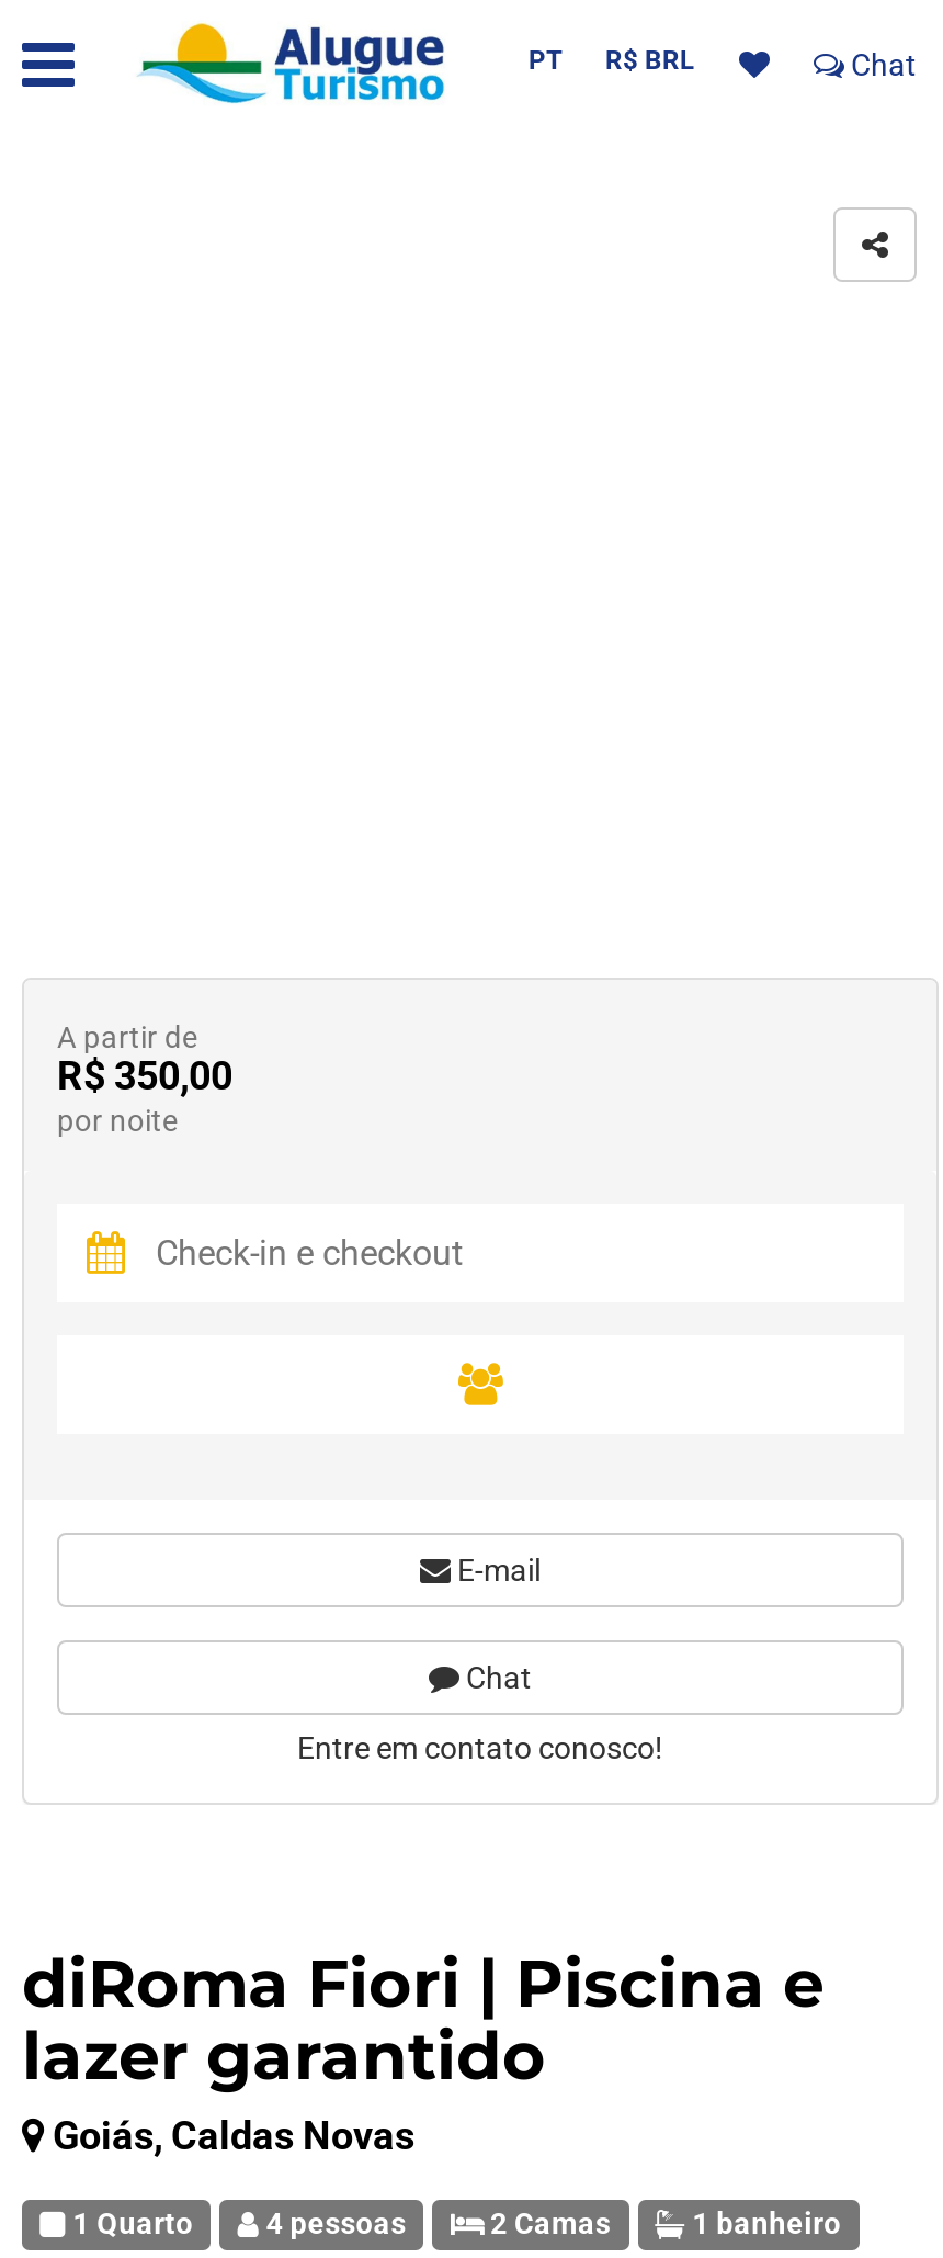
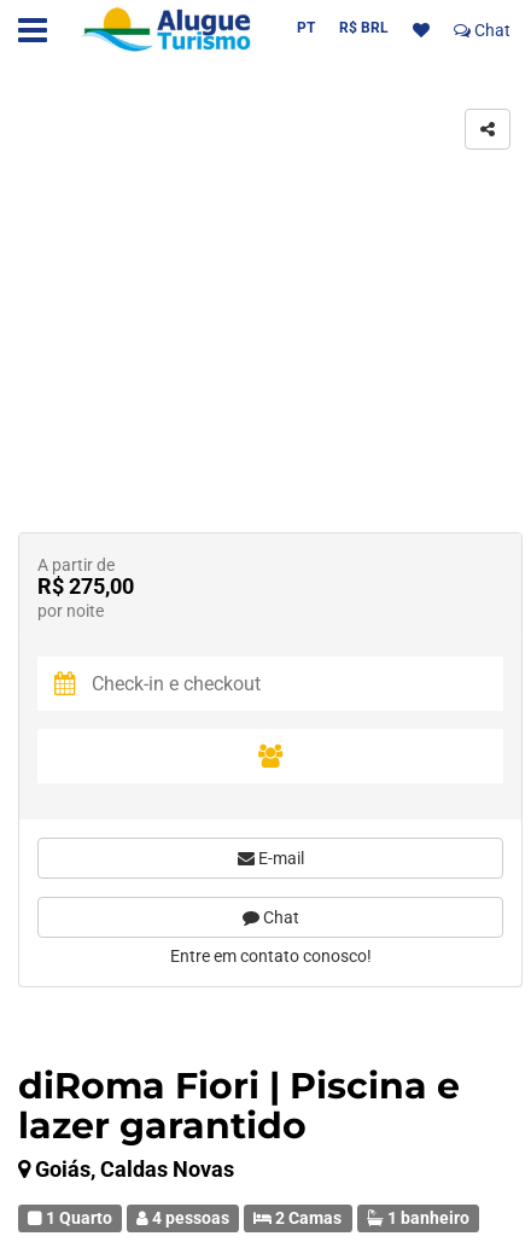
- R$ 350,00
+ R$ 275,00
